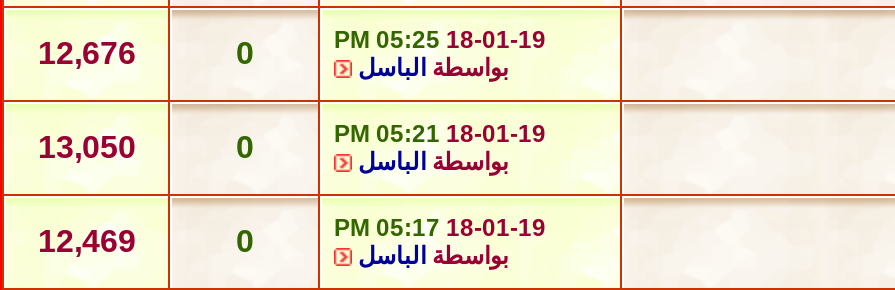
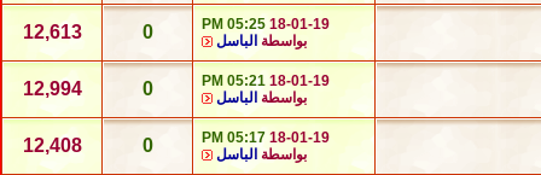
- 12,676
+ 12,613

- 13,050
+ 12,994

- 12,469
+ 12,408
